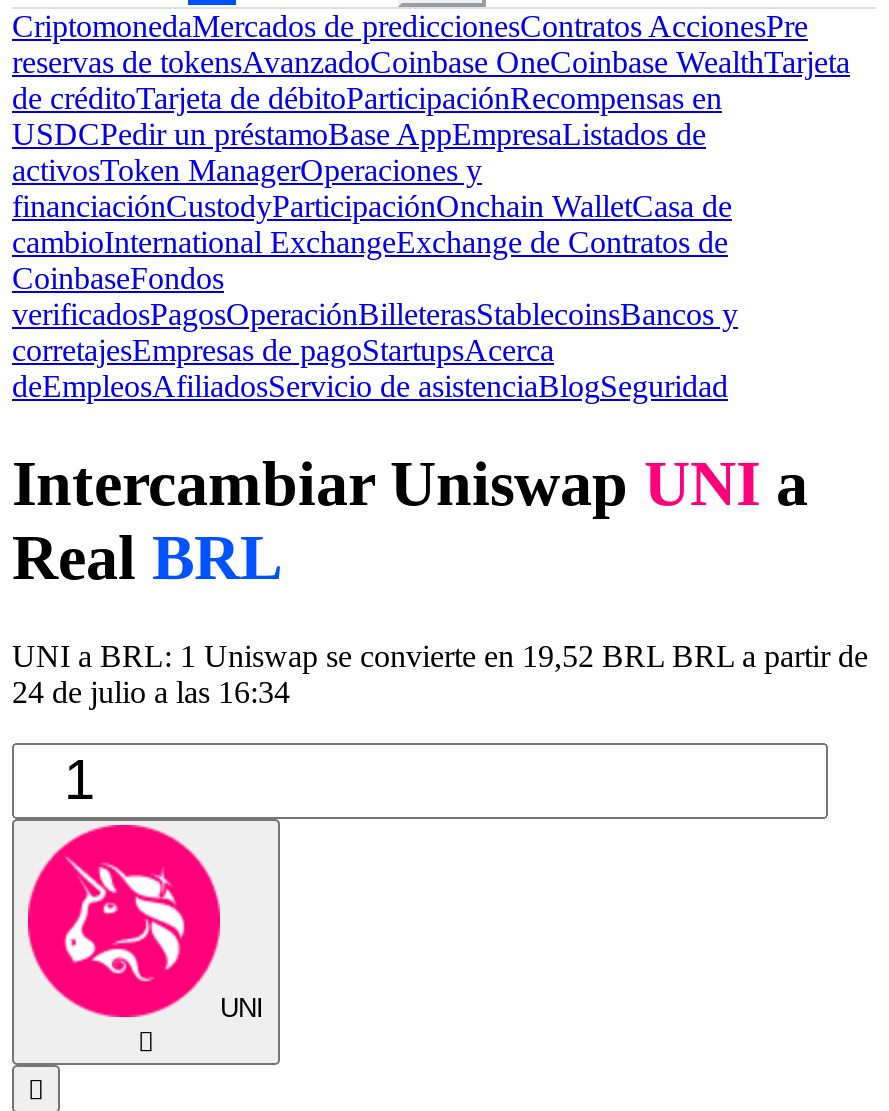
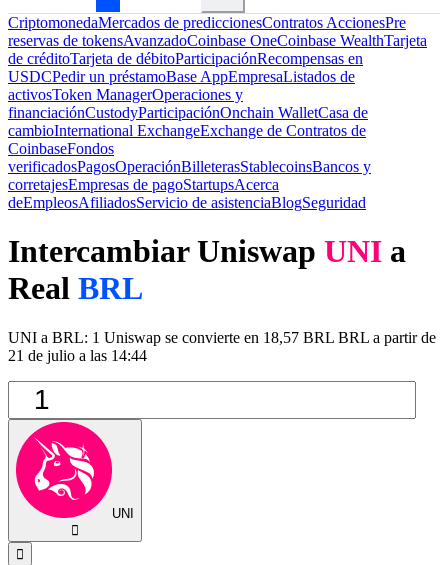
- UNI a BRL: 1 Uniswap se convierte en 19,52 BRL BRL a partir de
+ UNI a BRL: 1 Uniswap se convierte en 18,57 BRL BRL a partir de

- 24 de julio a las 16:34
+ 21 de julio a las 14:44
